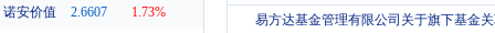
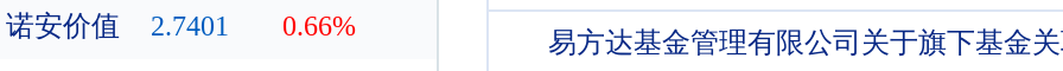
- 2.6607
+ 2.7401

- 1.73%
+ 0.66%
